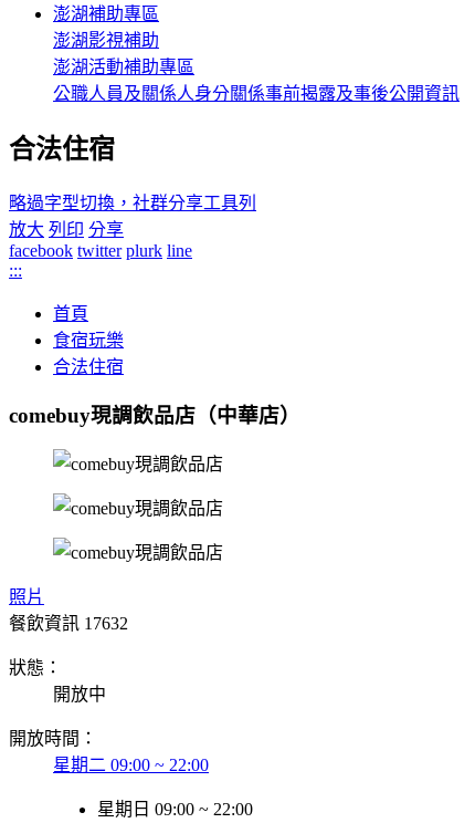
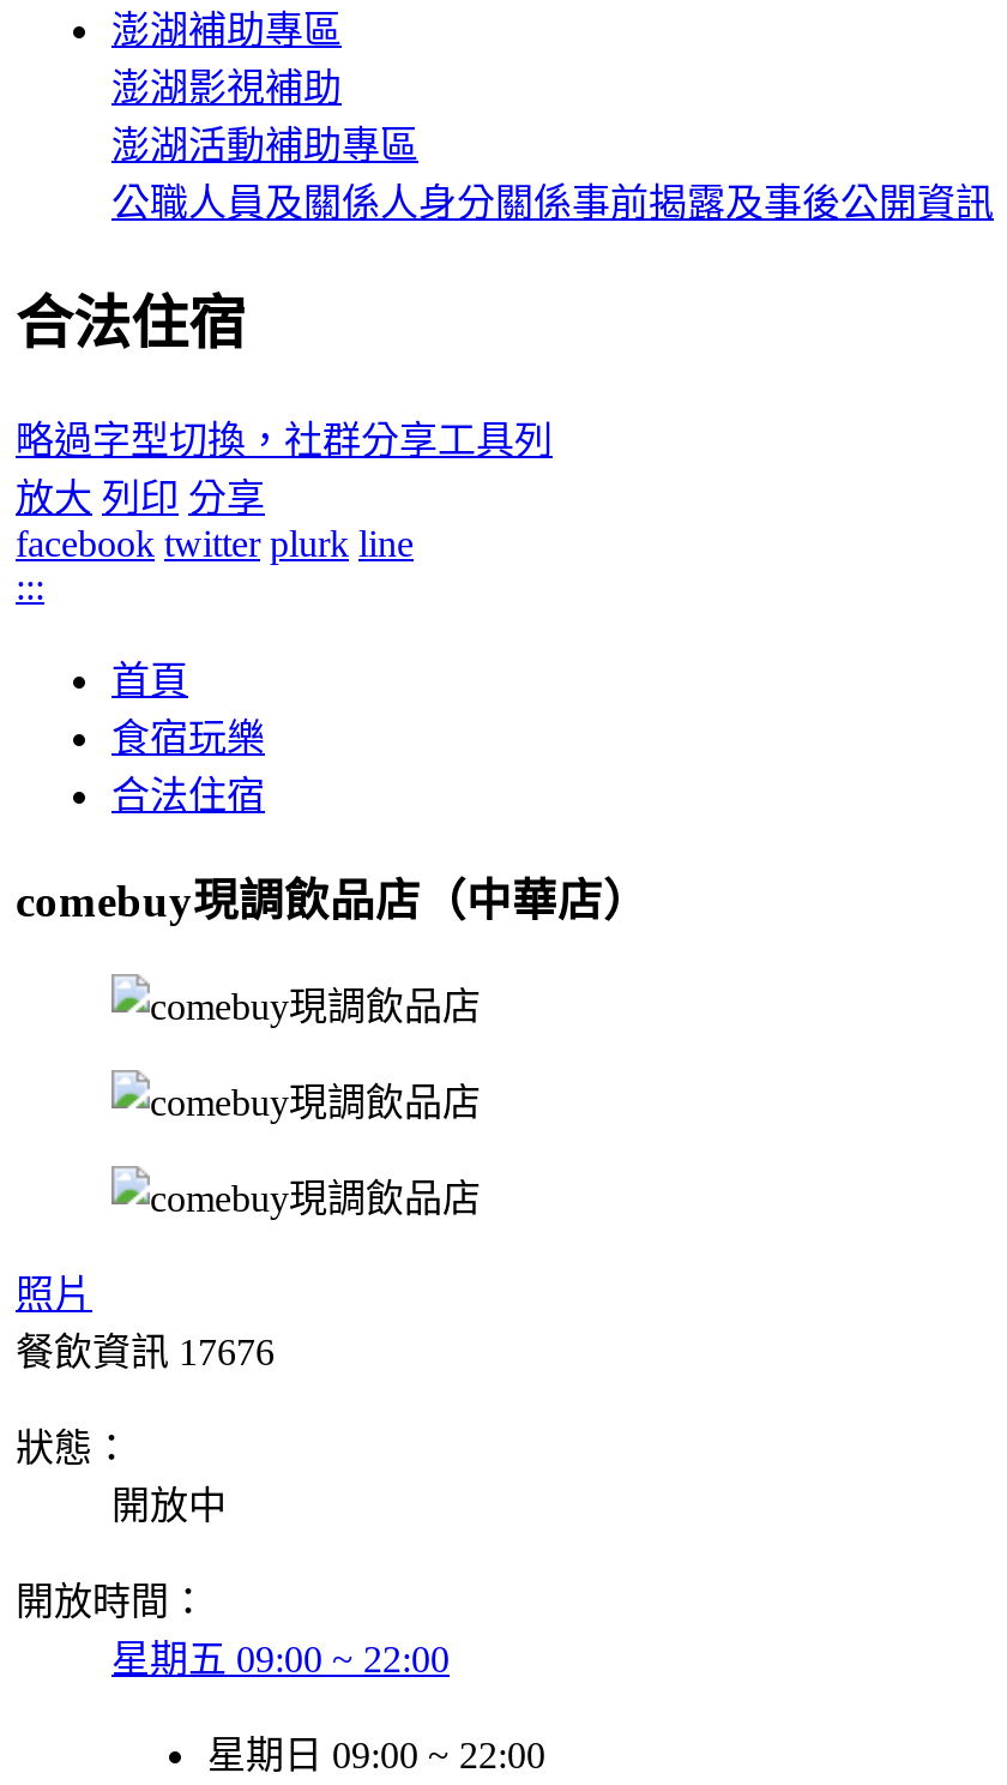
- 餐飲資訊17632
+ 餐飲資訊17676

- 星期二 09:00 ~ 22:00
+ 星期五 09:00 ~ 22:00
